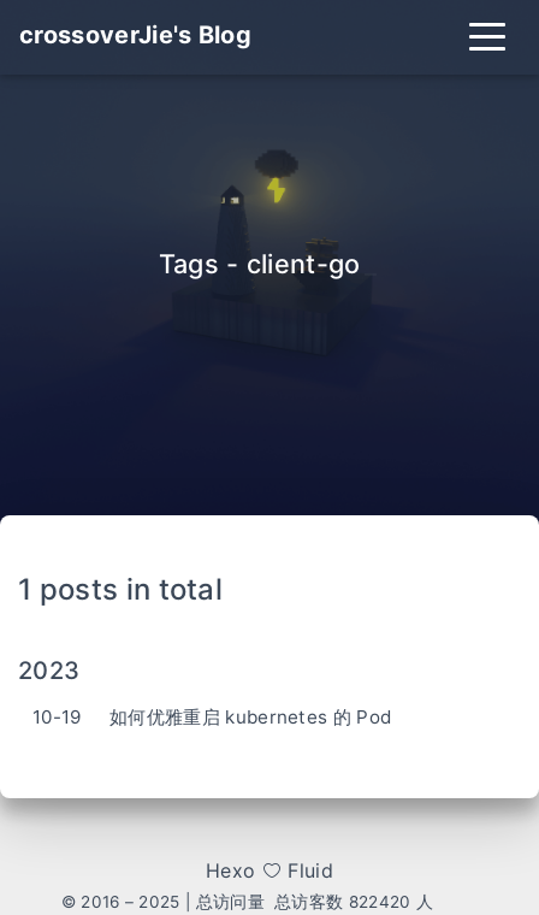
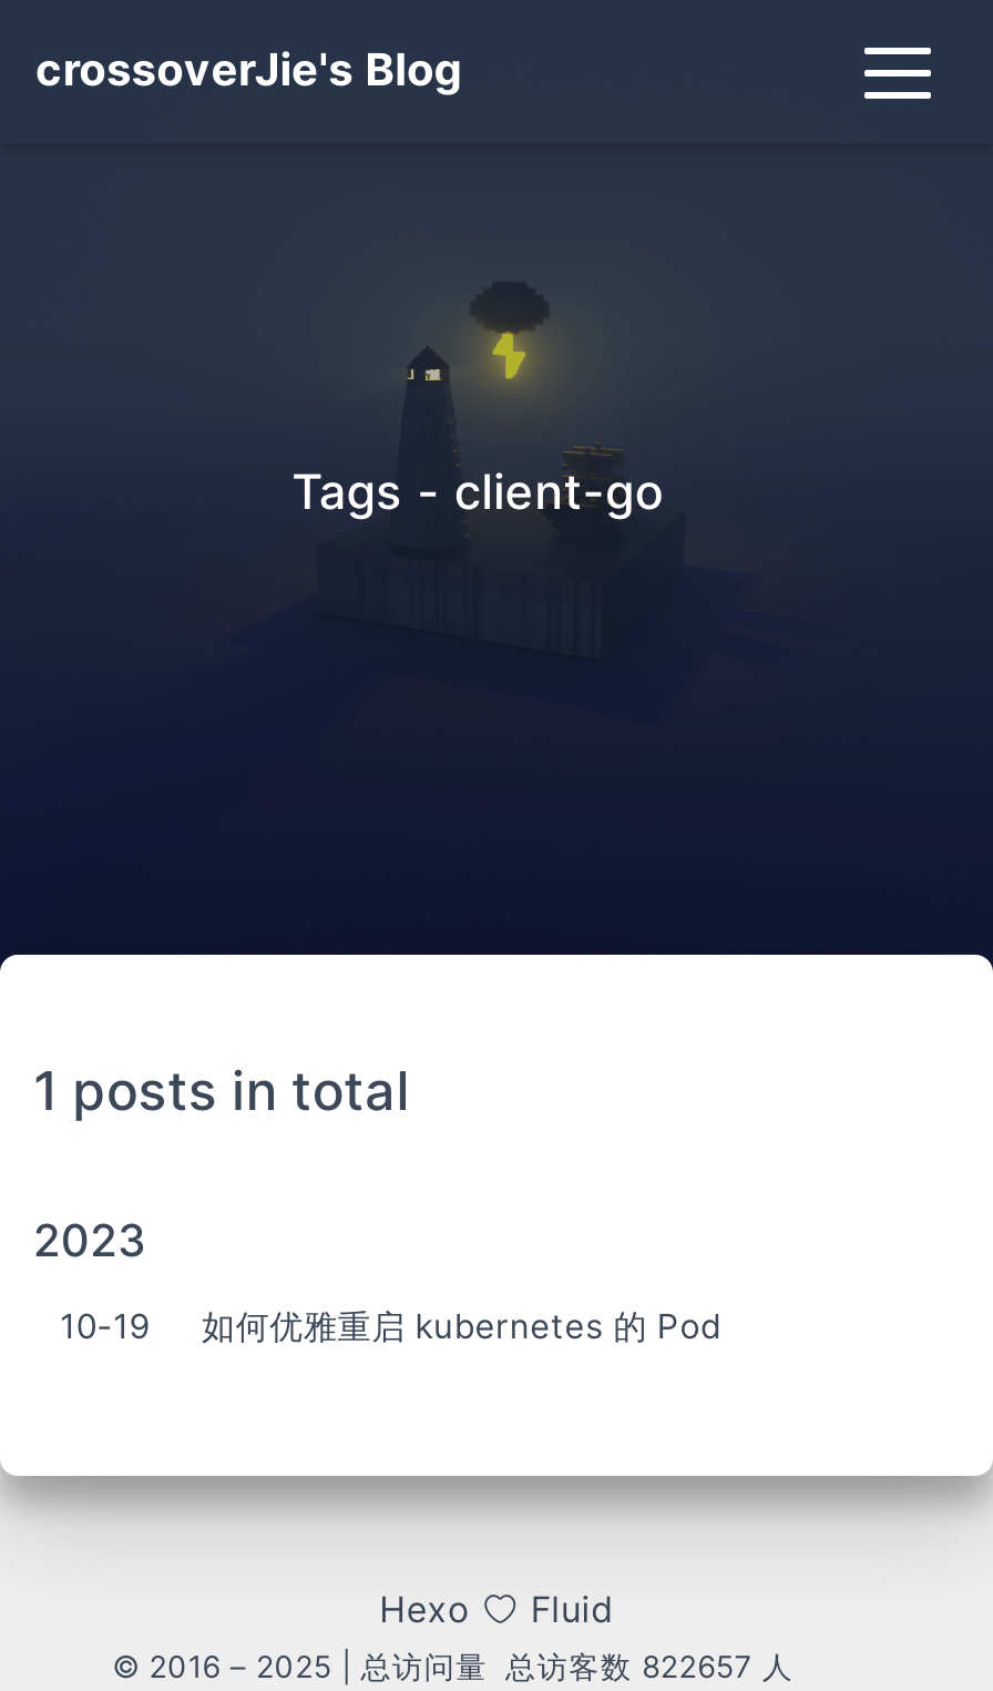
- 总访客数822420人
+ 总访客数822657人
